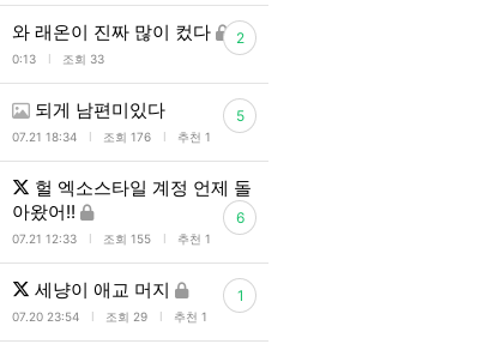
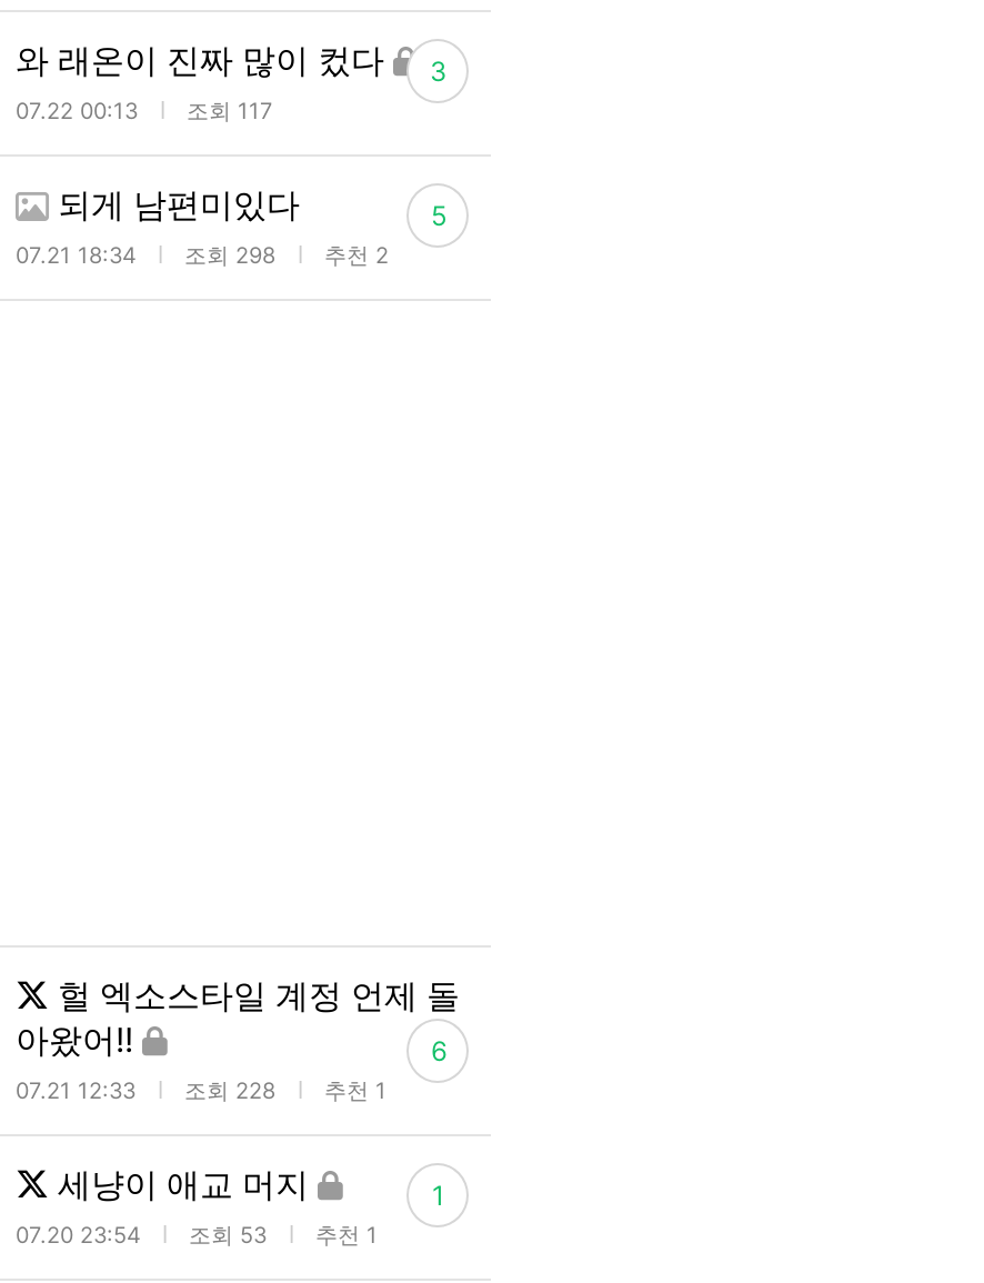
- 2
- 0:13
- 조회 33
+ 3
+ 07.22 00:13
+ 조회 117

- 조회 176
+ 조회 298

- 추천 1
+ 추천 2

- 07.21 12:33 조회 155 추천 1
+ 07.21 12:33 조회 228 추천 1

- 07.20 23:54 조회 29 추천 1
+ 07.20 23:54 조회 53 추천 1
